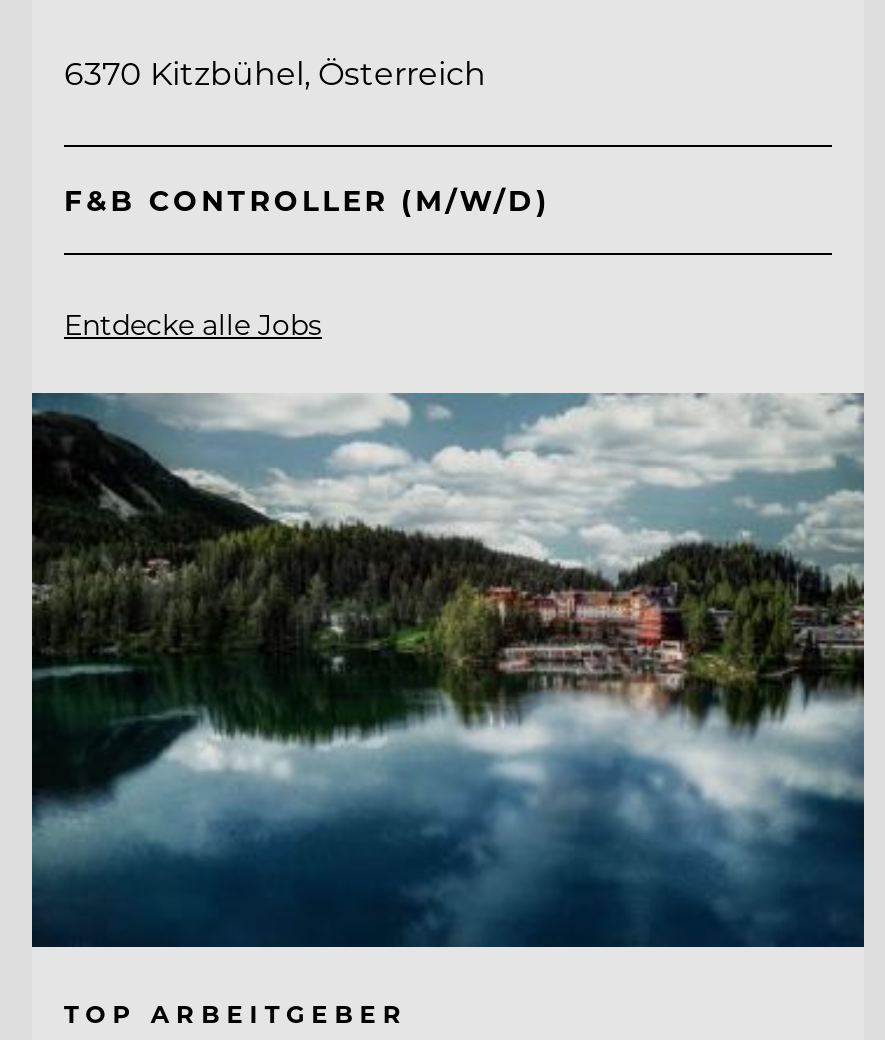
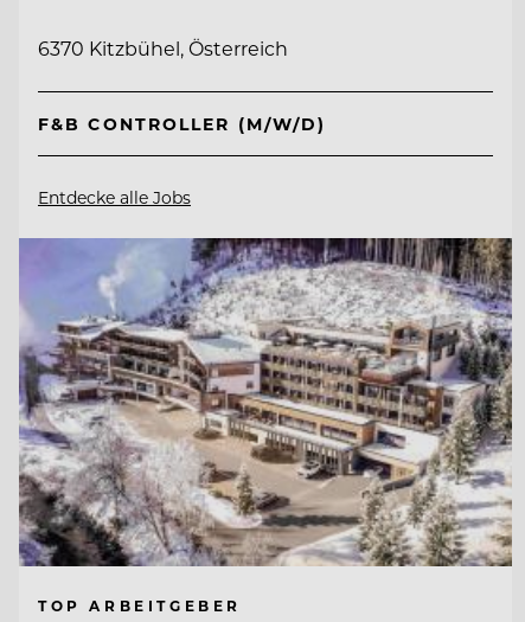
- [image]
+ [image]
